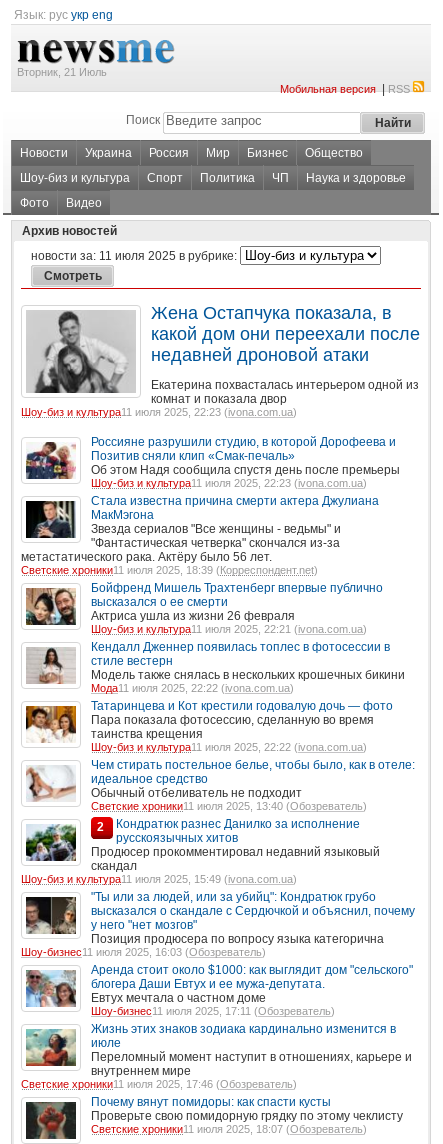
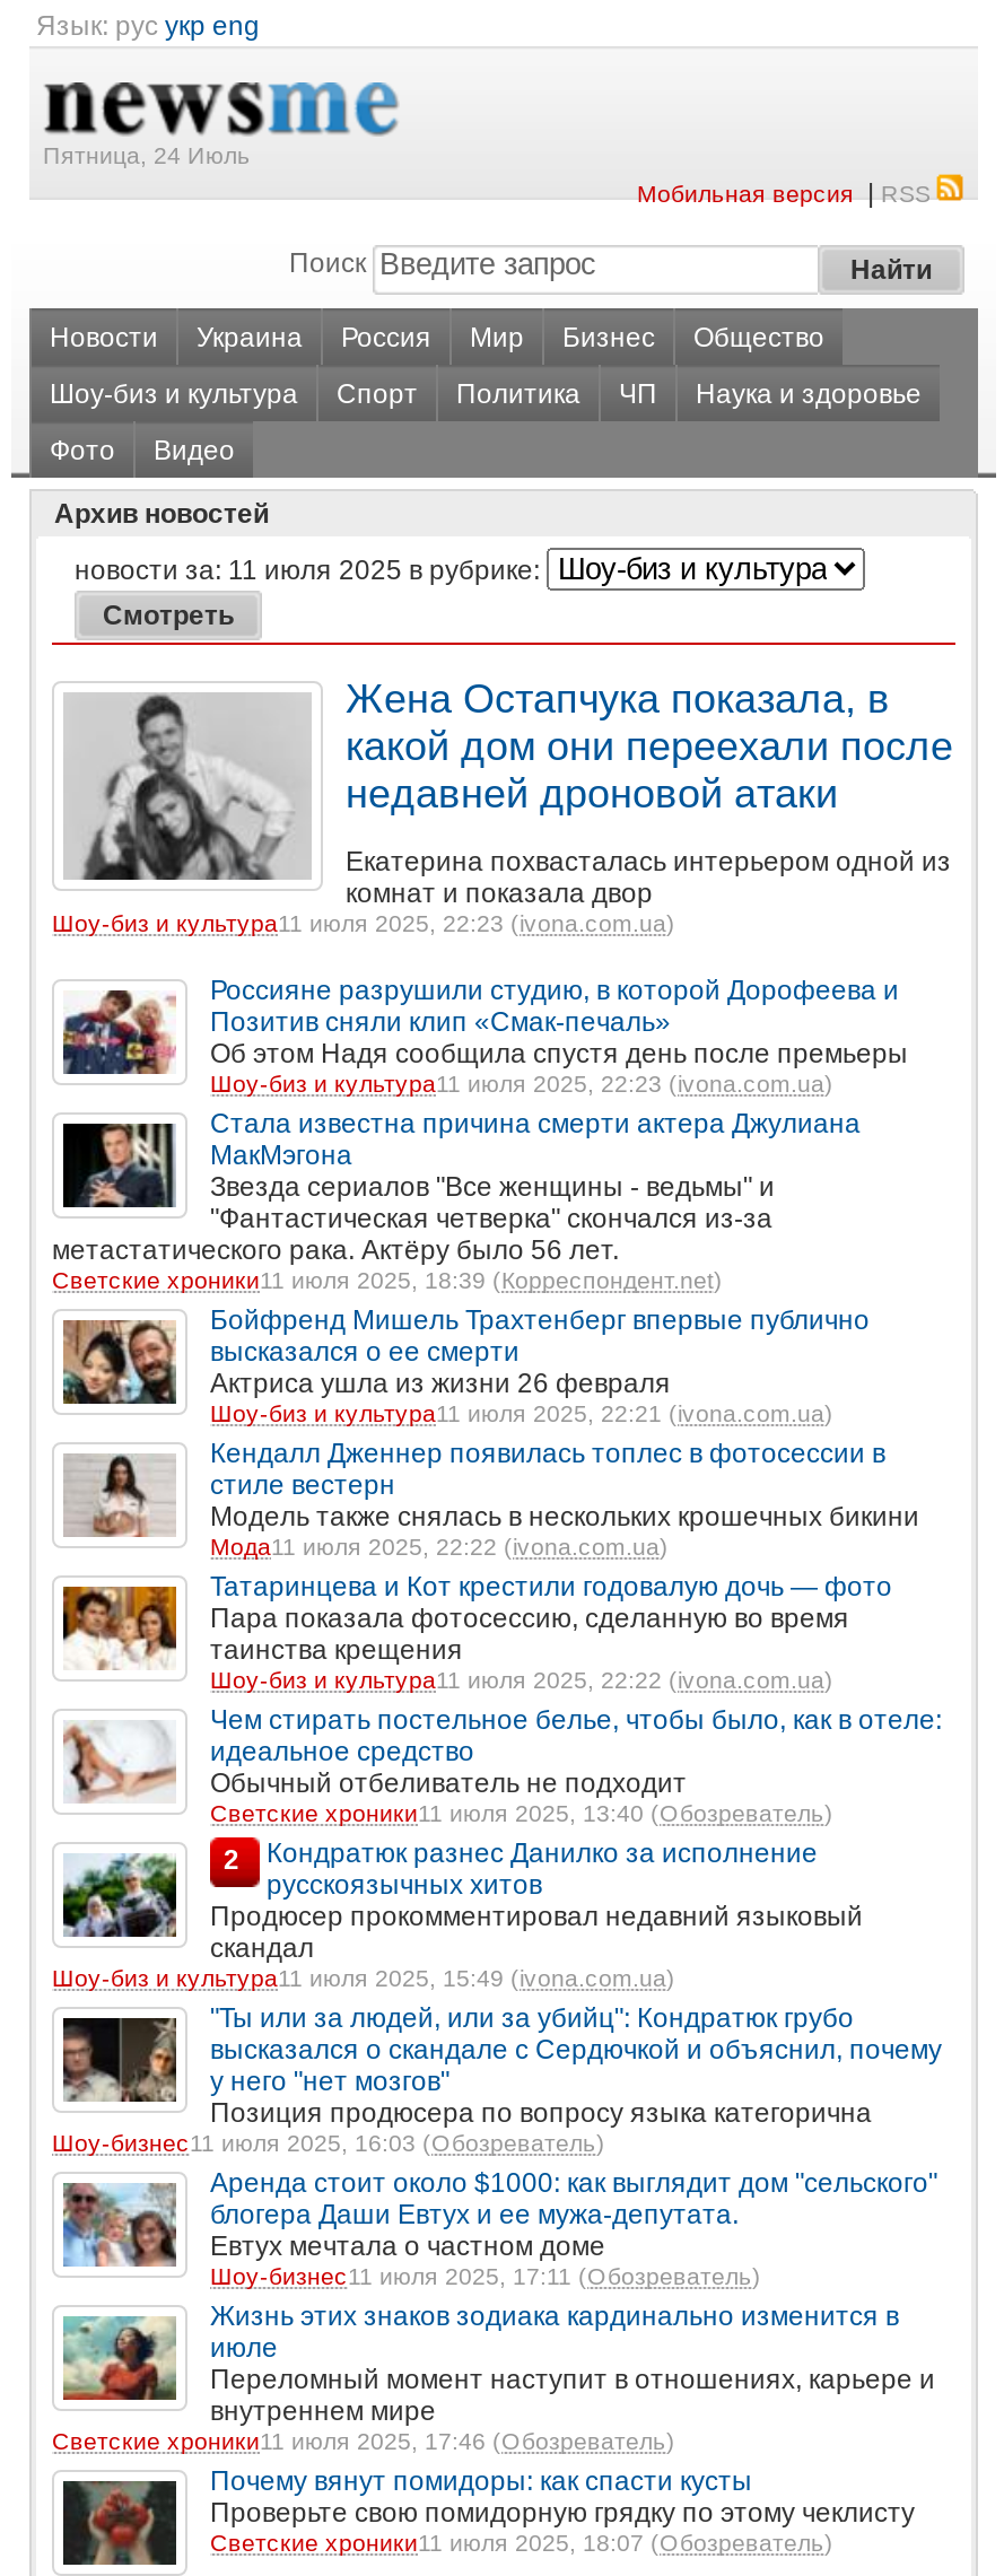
- Вторник, 21 Июль
+ Пятница, 24 Июль
